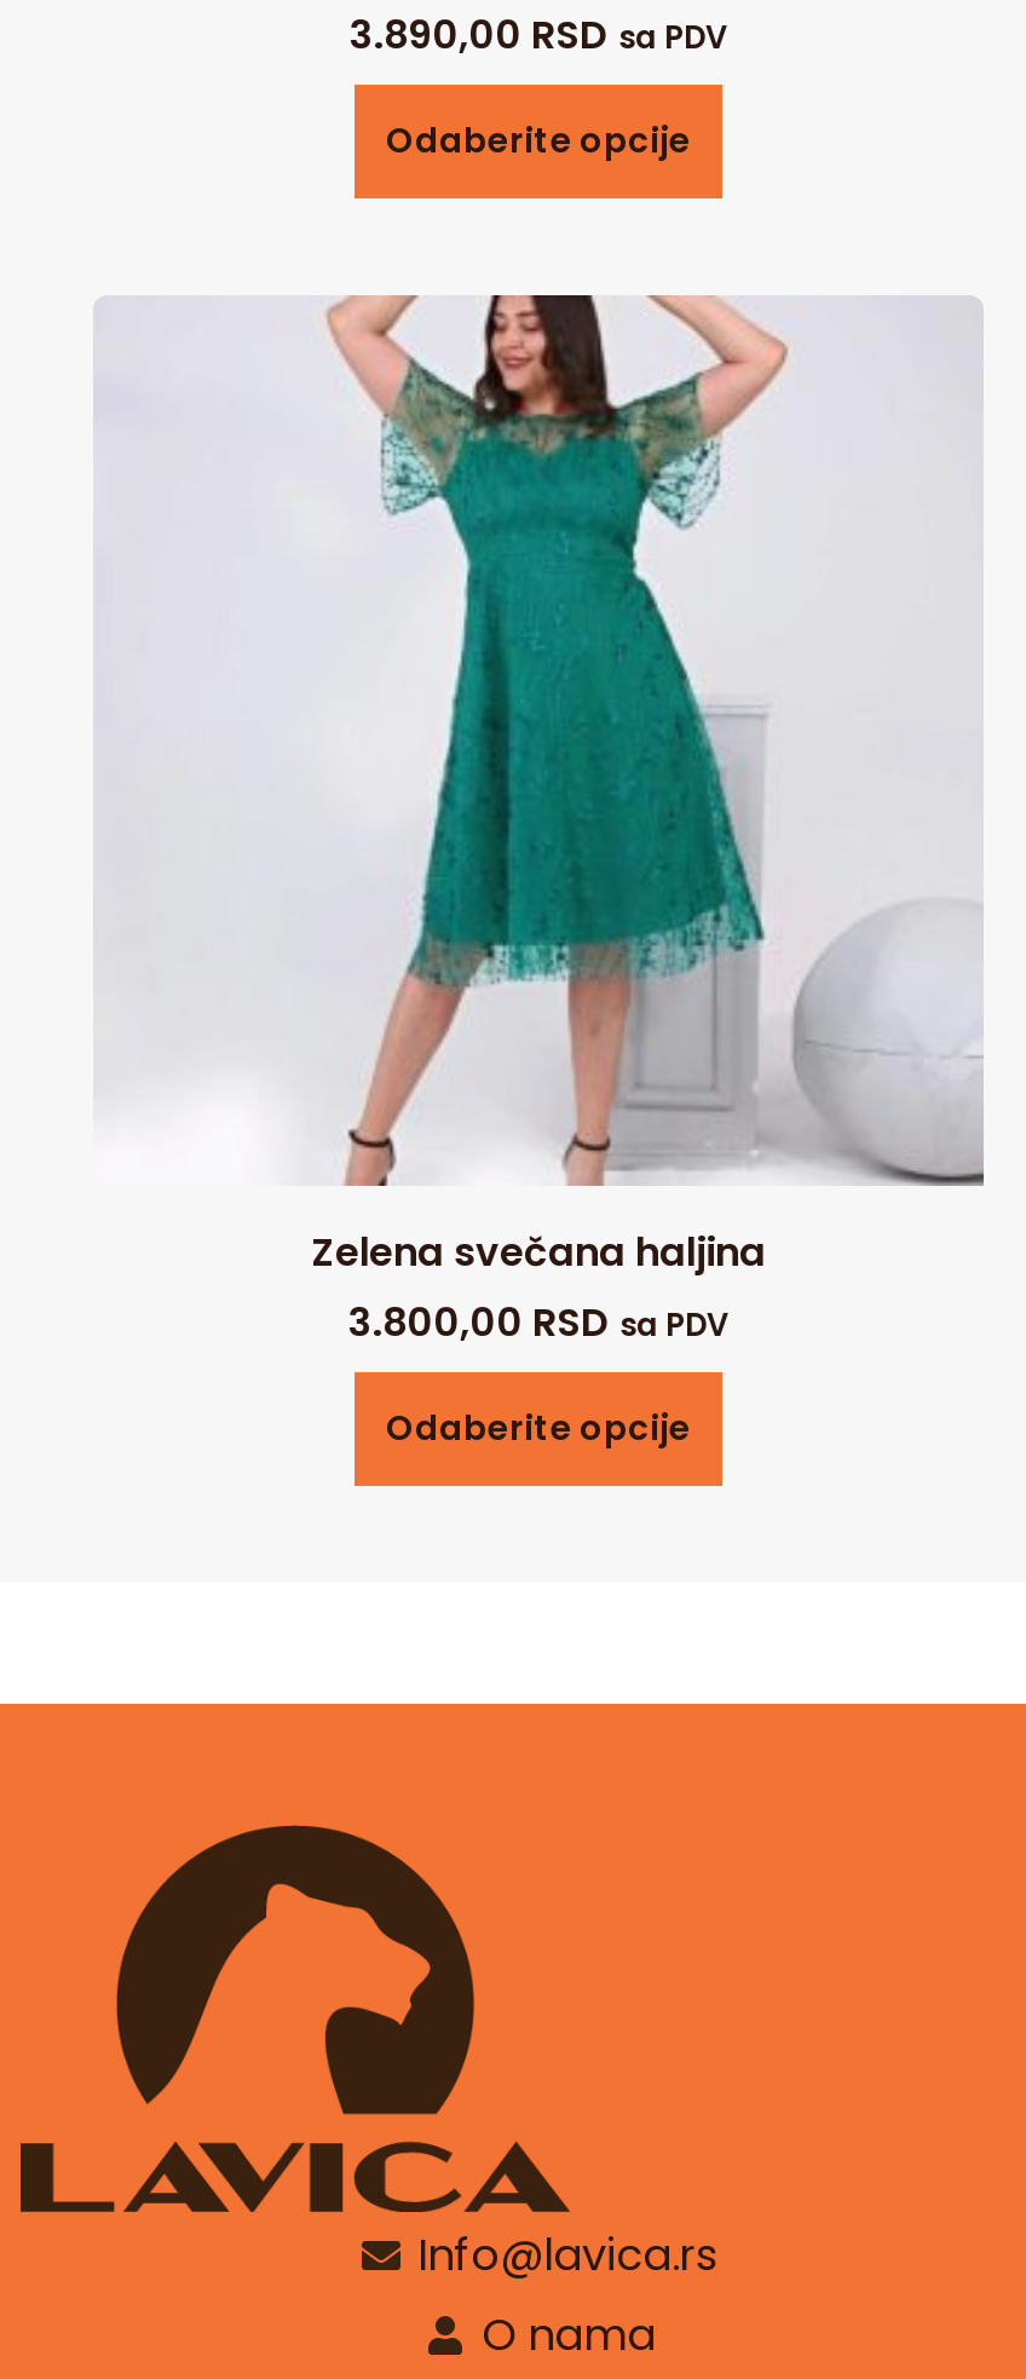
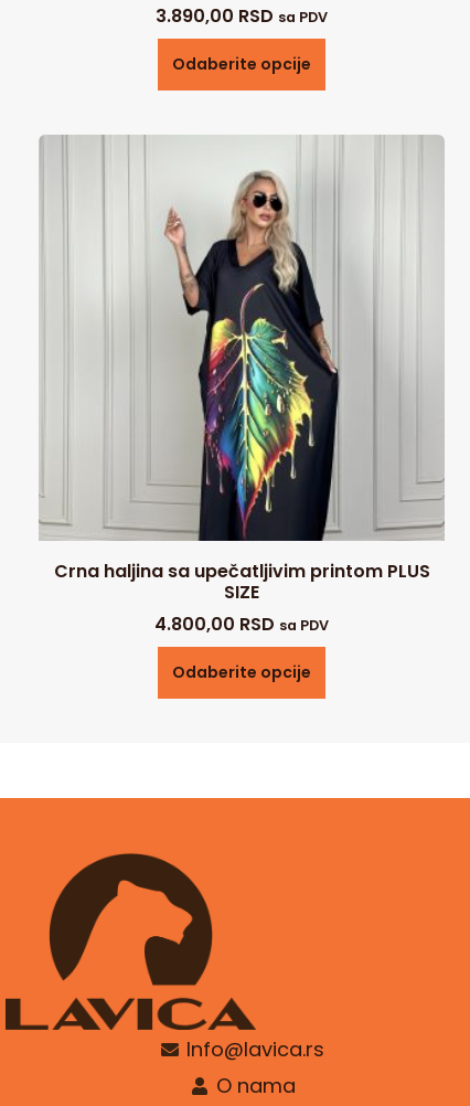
- [image]
- Zelena svečana haljina
- 3.800,00 RSD sa PDV
+ [image]
+ Crna haljina sa upečatljivim printom PLUS
+ SIZE
+ 4.800,00 RSD sa PDV
